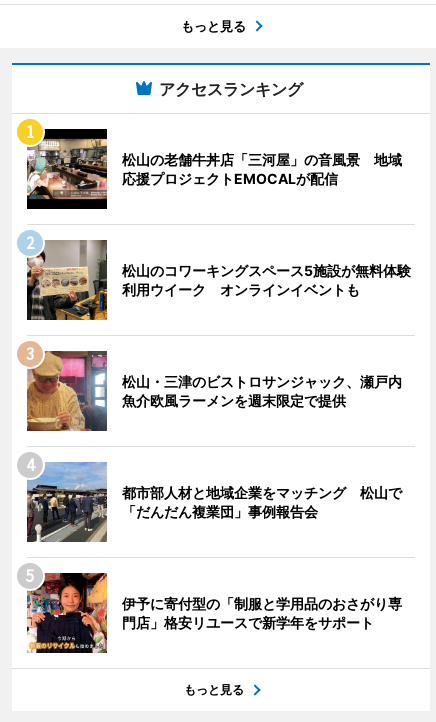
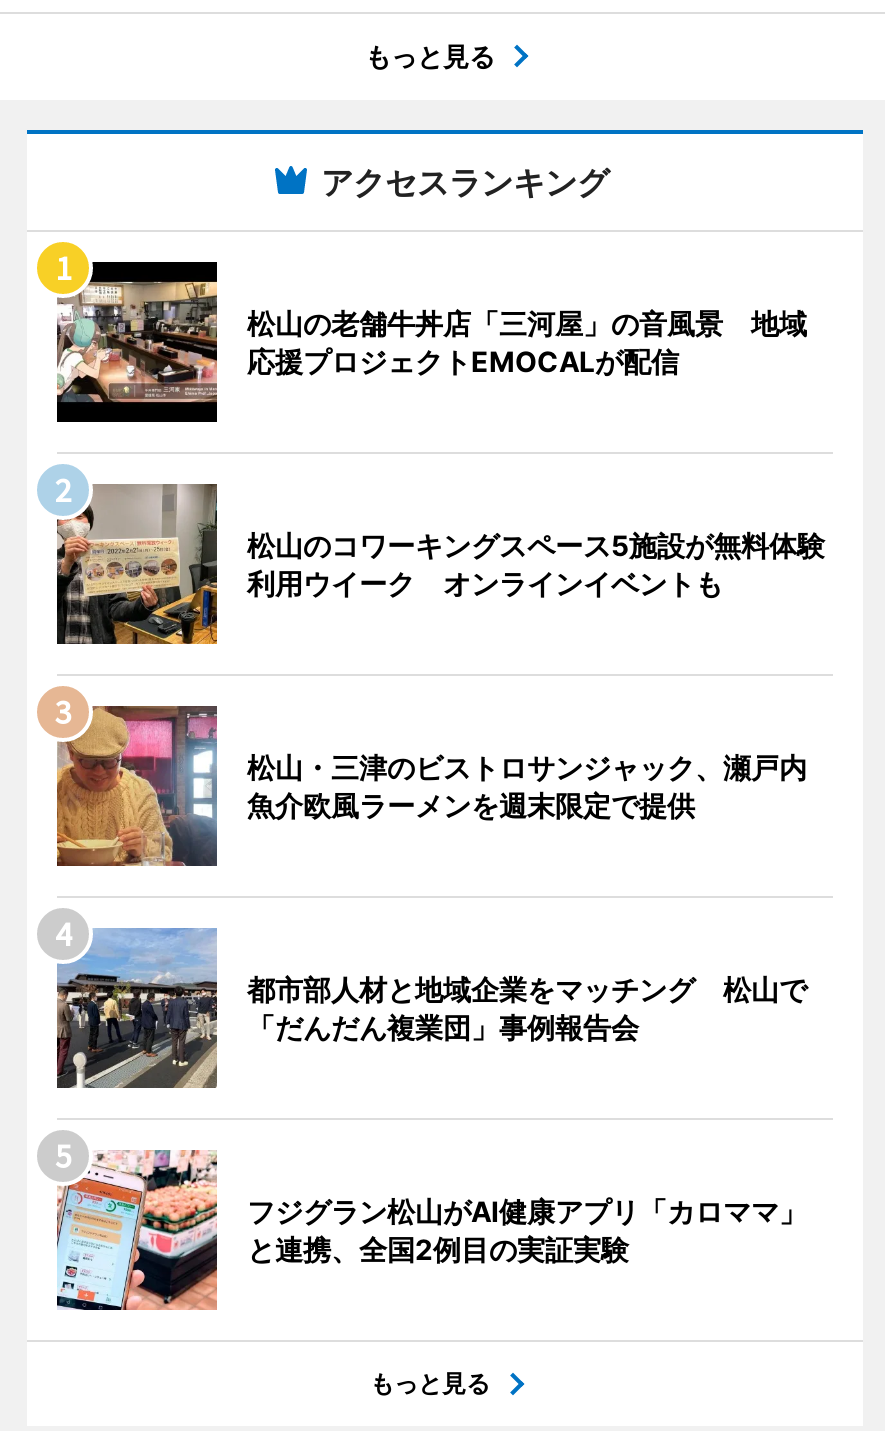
- [image]
- 伊予に寄付型の「制服と学用品のおさがり専
- 門店」格安リユースで新学年をサポート
+ [image]
+ フジグラン松山がAI健康アプリ「カロママ」
+ と連携、全国2例目の実証実験
